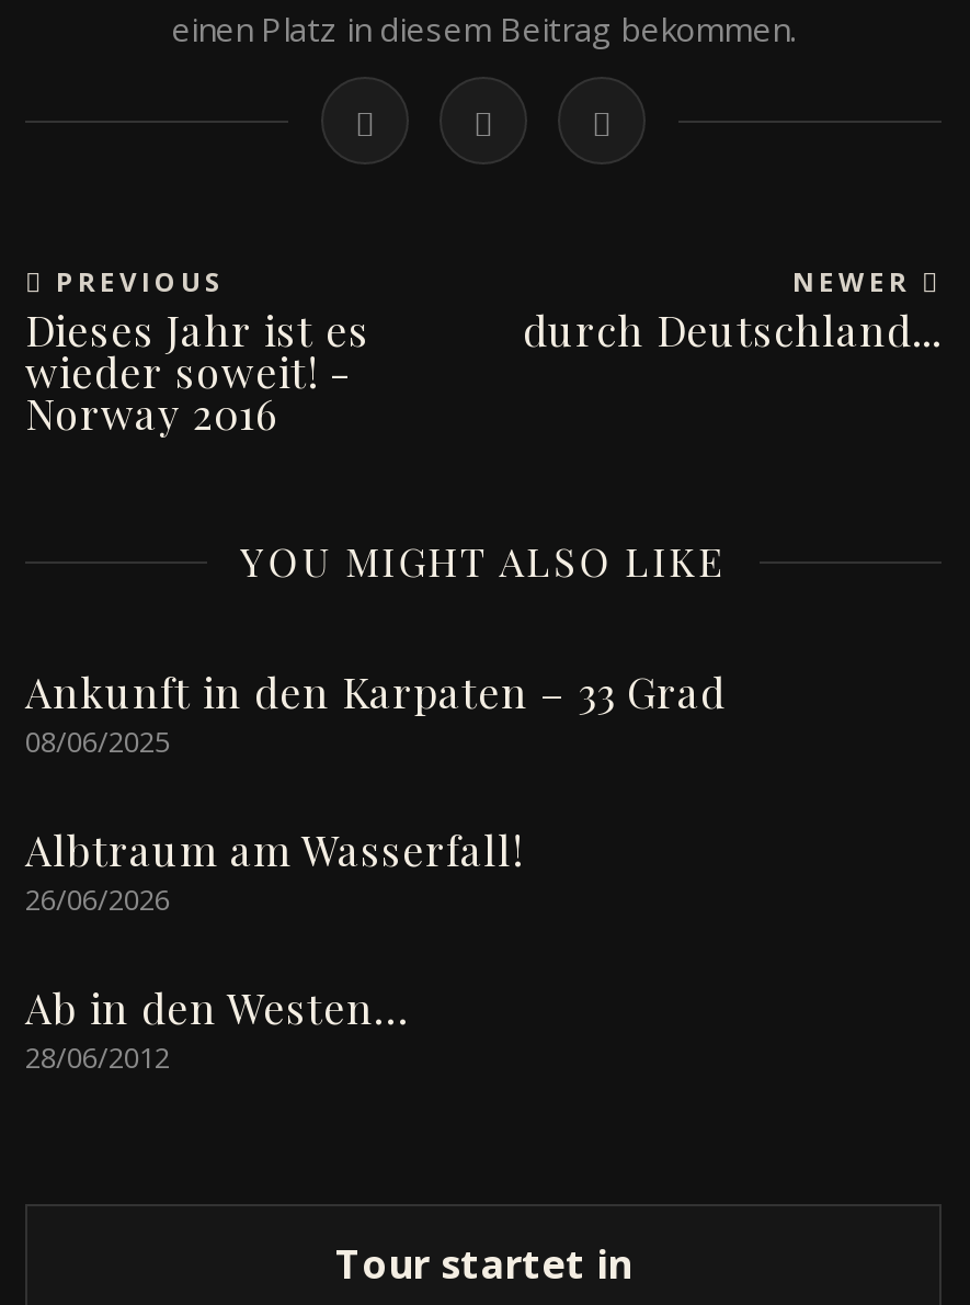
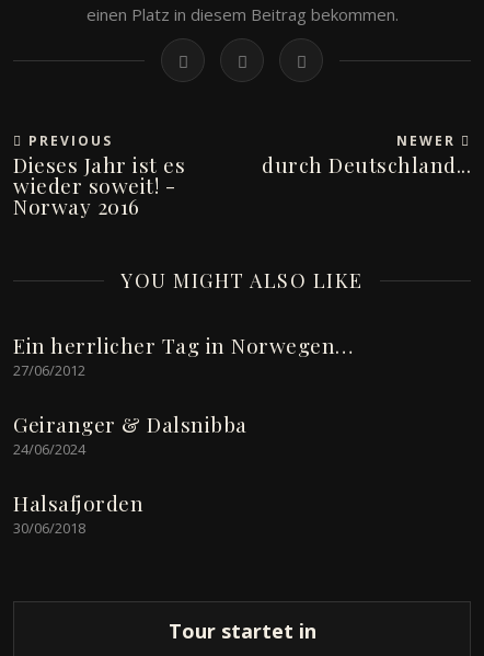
- Ankunft in den Karpaten – 33 Grad
- 08/06/2025
+ Ein herrlicher Tag in Norwegen…
+ 27/06/2012

- Albtraum am Wasserfall!
- 26/06/2026
+ Geiranger & Dalsnibba
+ 24/06/2024

- Ab in den Westen…
- 28/06/2012
+ Halsafjorden
+ 30/06/2018
